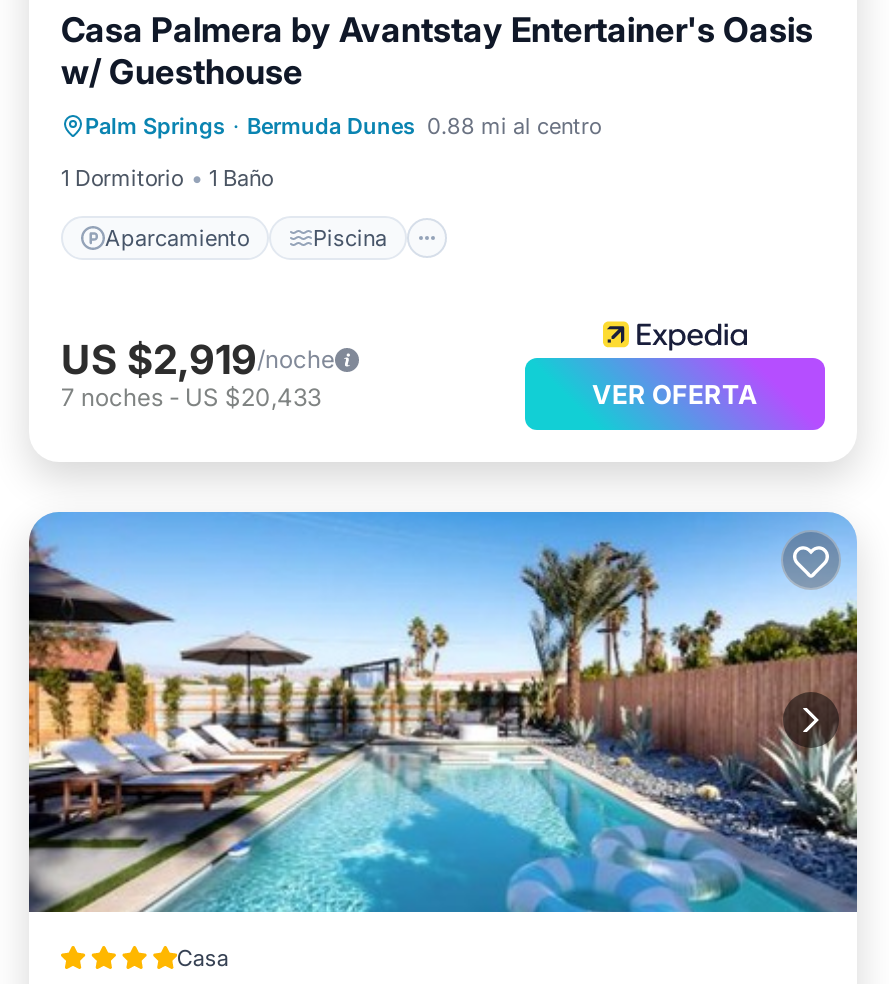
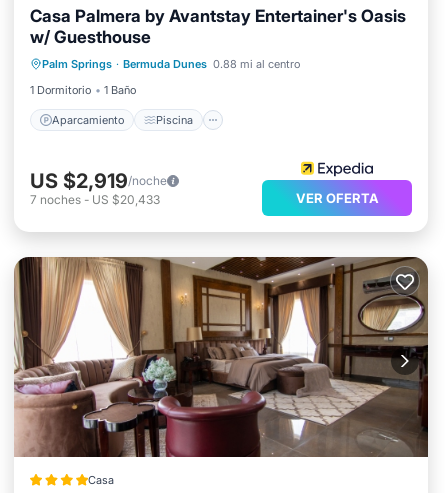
- [image]
+ [image]
